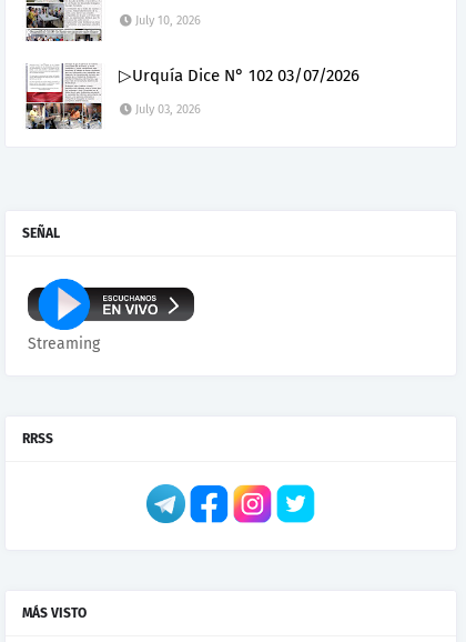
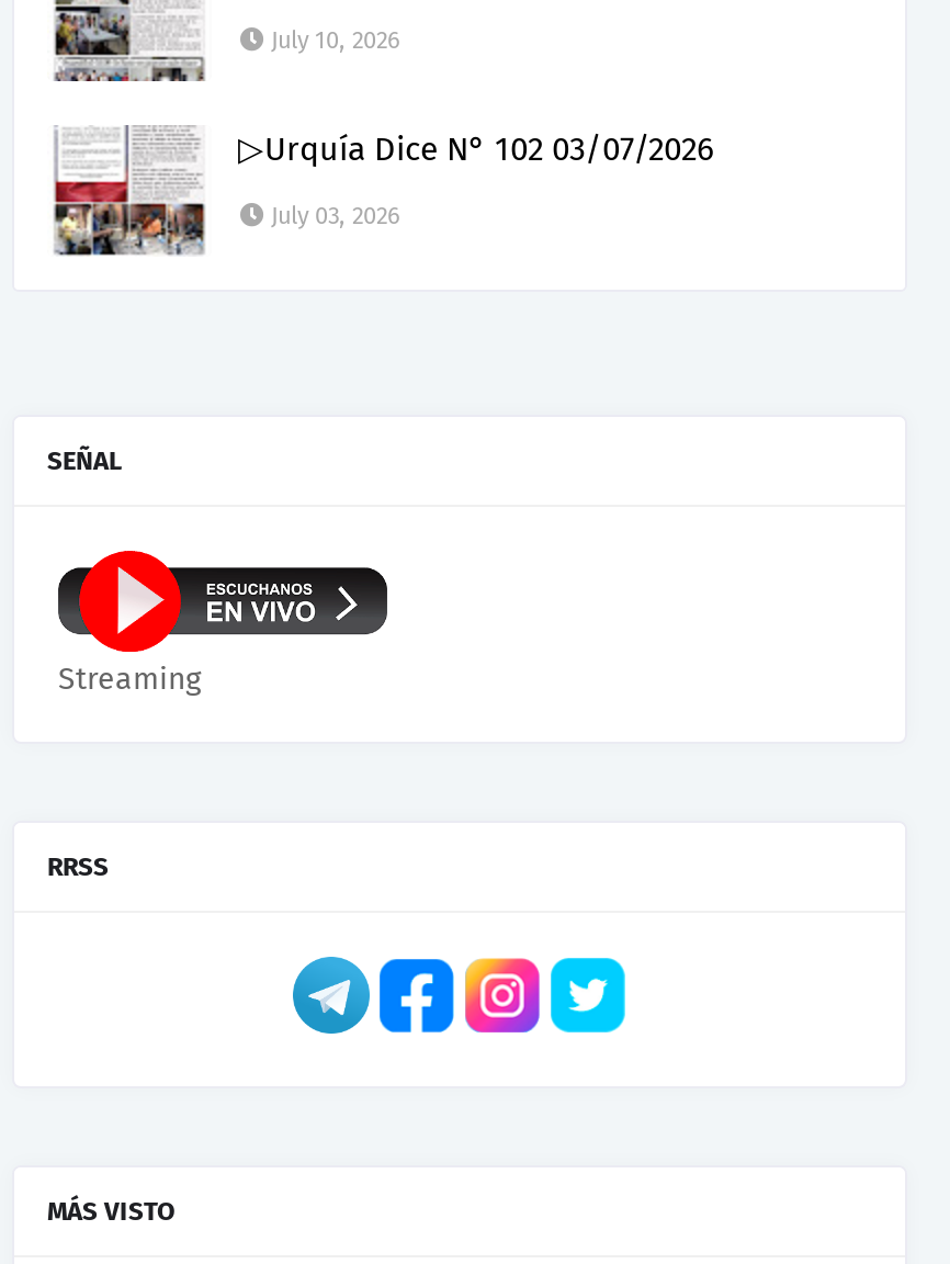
- [image]
+ [image]
